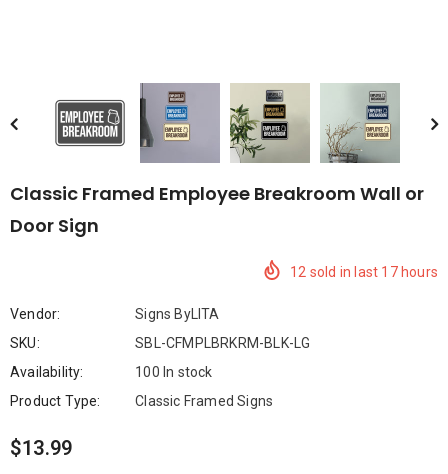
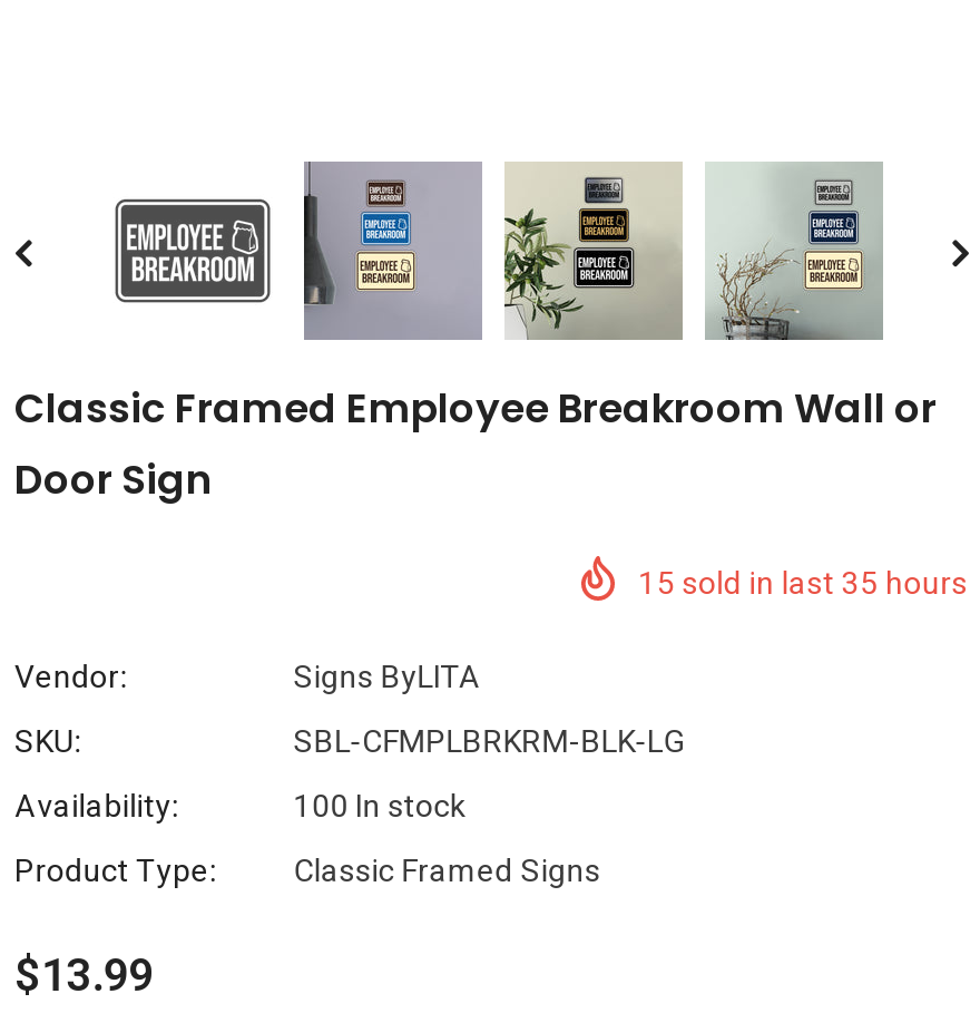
- 12 sold in last 17 hours
+ 15 sold in last 35 hours
